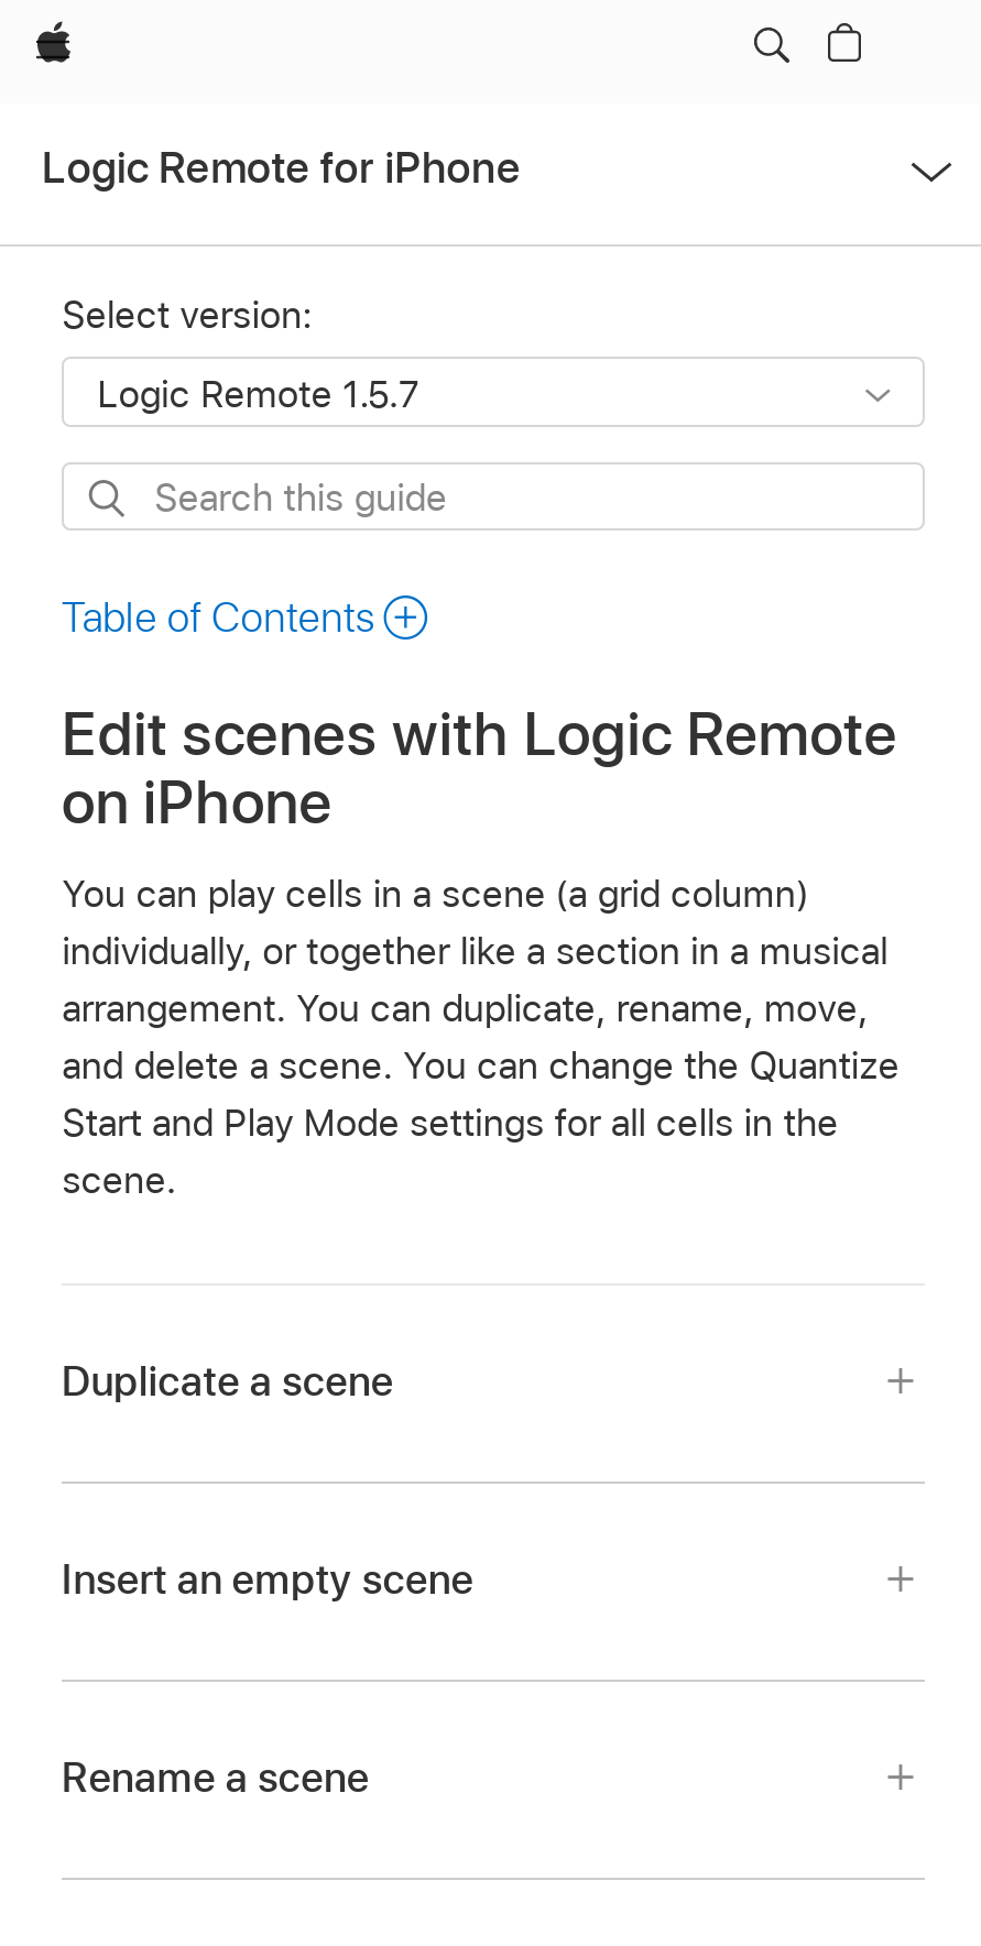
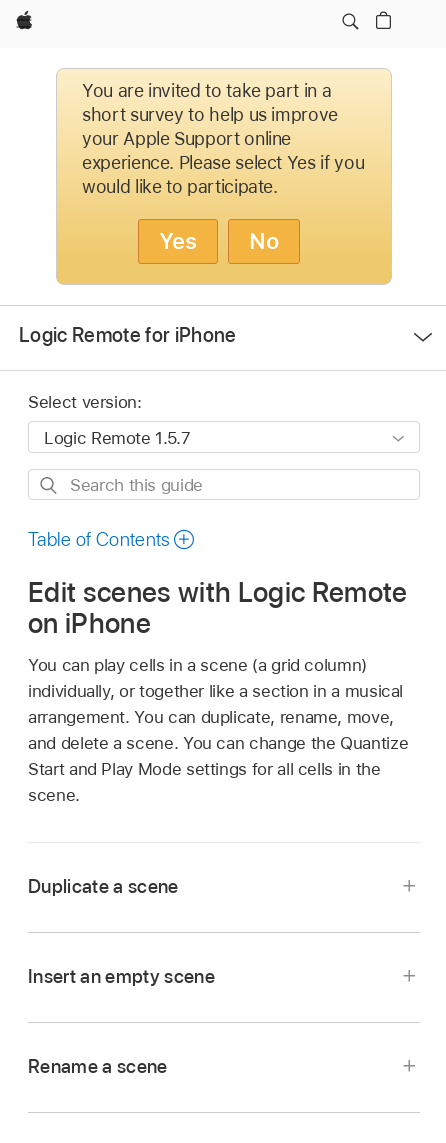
+ [image]
+ You are invited to take part in a
+ short survey to help us improve
+ your Apple Support online
+ experience. Please select Yes if you
+ would like to participate.
+ Yes
+ No
